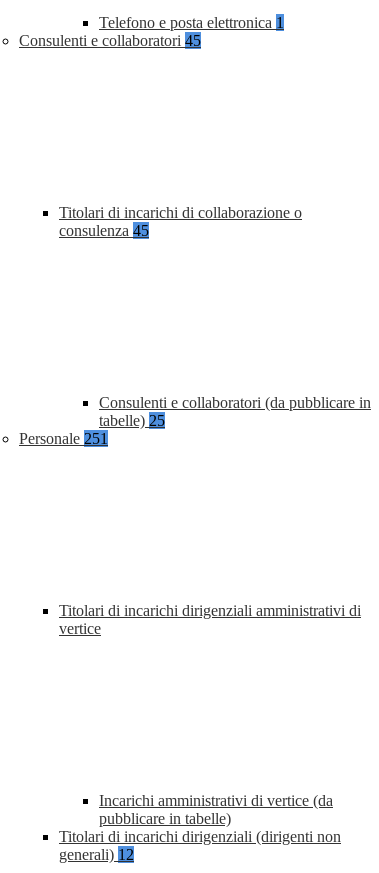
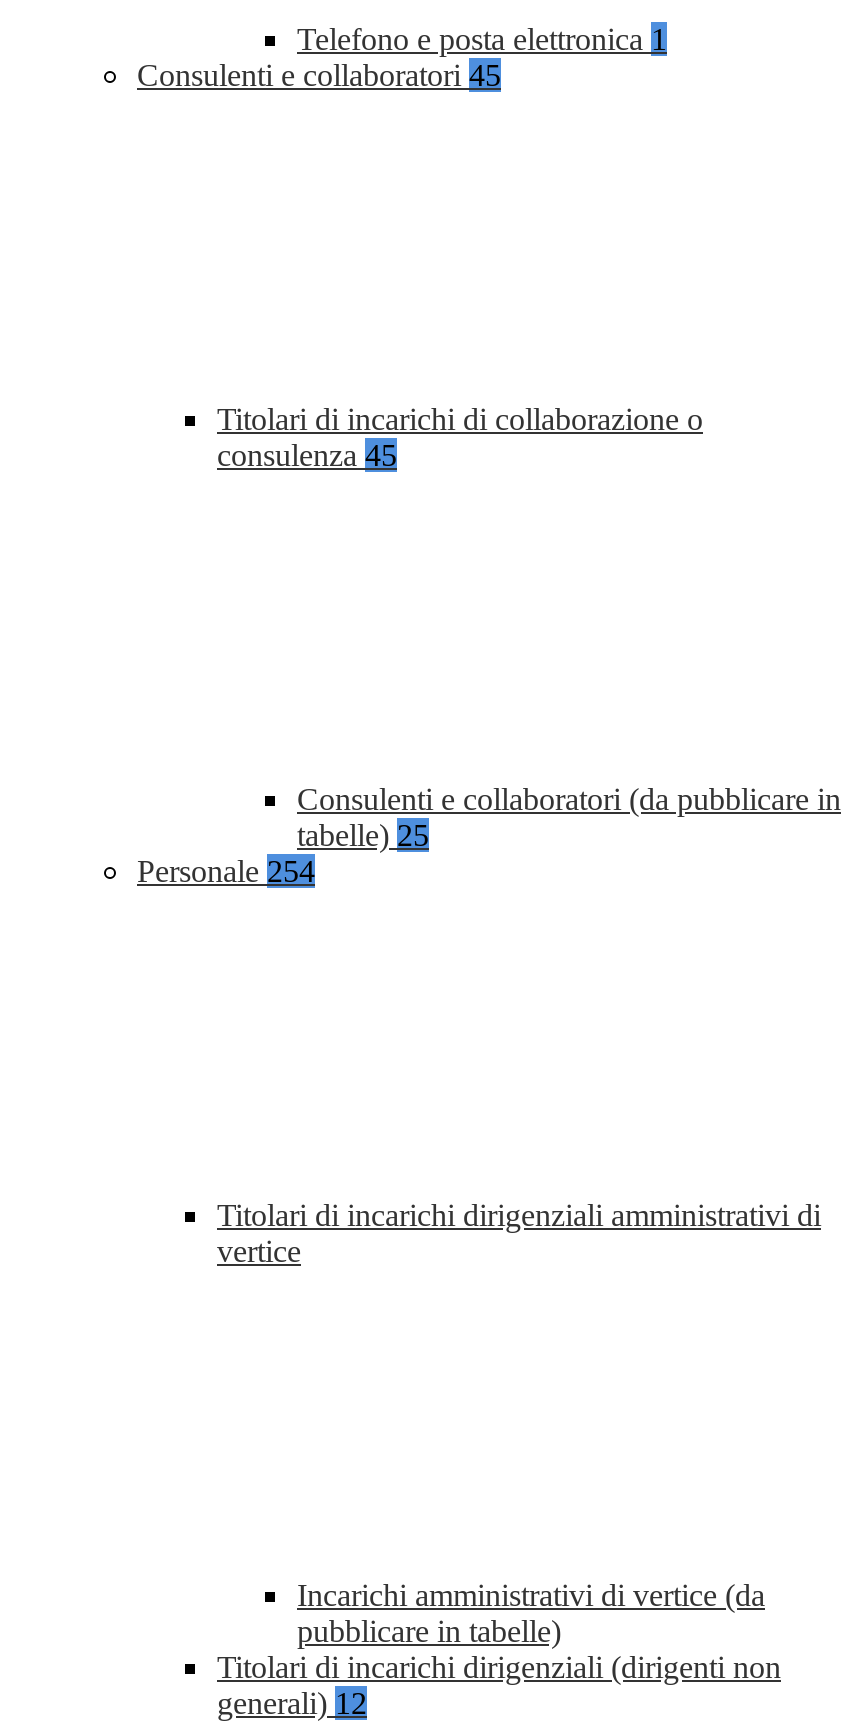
- Personale 251
+ Personale 254
